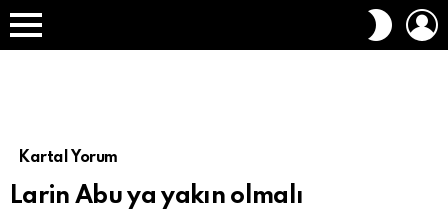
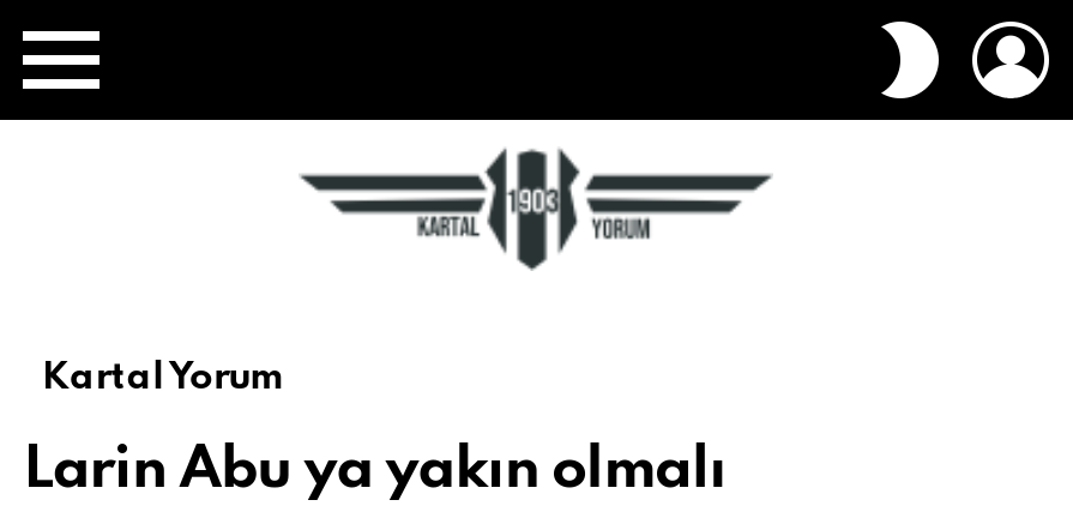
+ [image]
